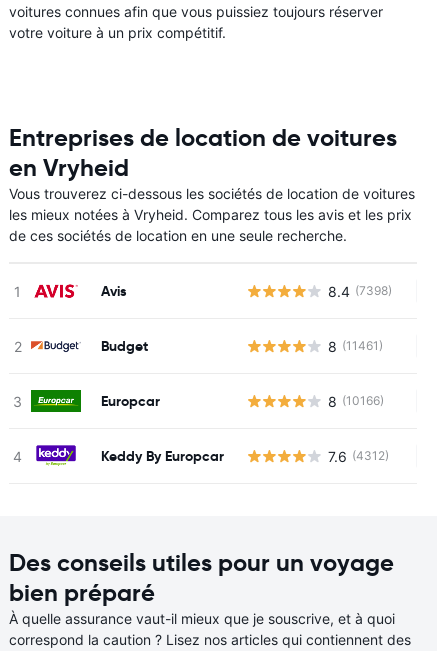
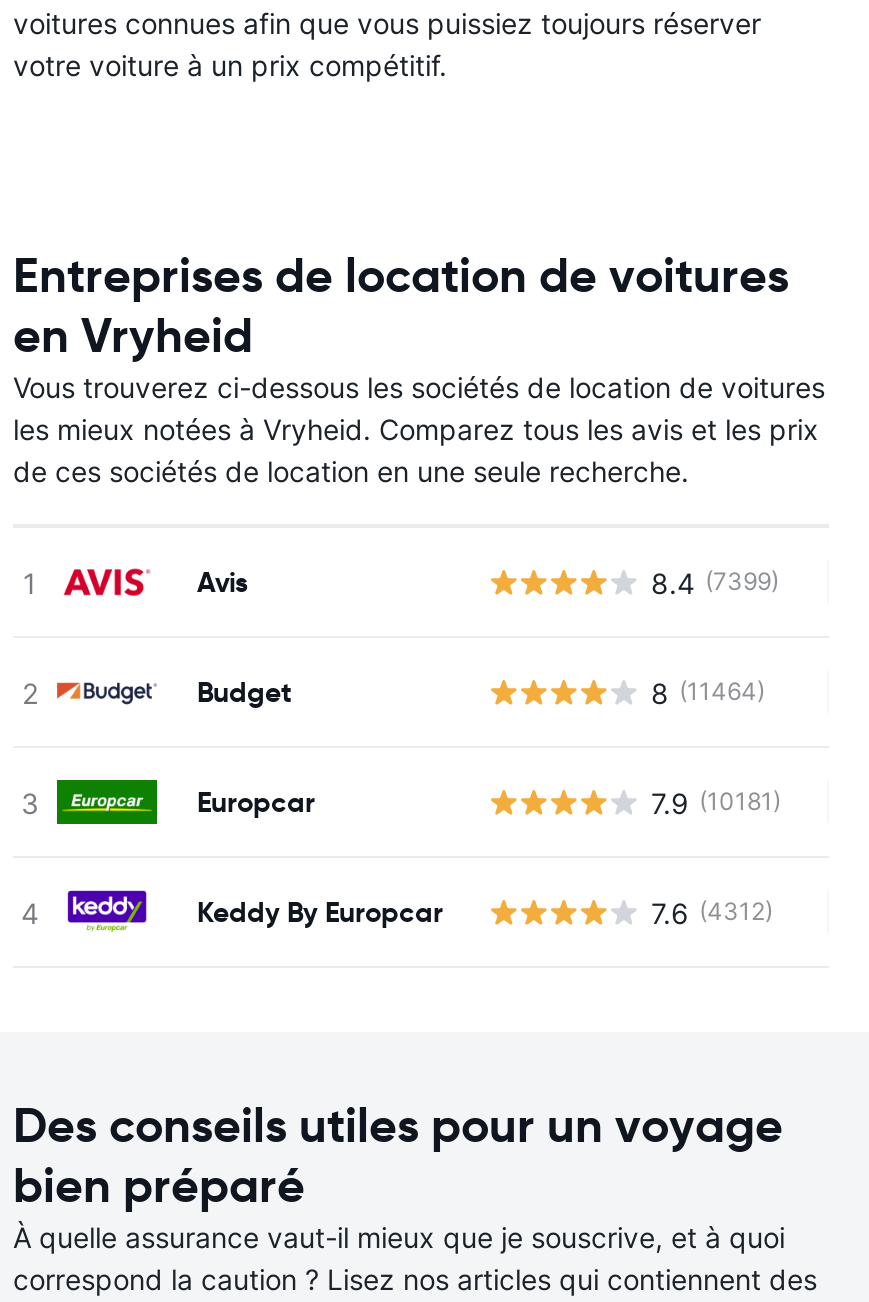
- 8.4 (7398)
+ 8.4 (7399)

- 8 (11461)
+ 8 (11464)

- 8 (10166)
+ 7.9 (10181)
